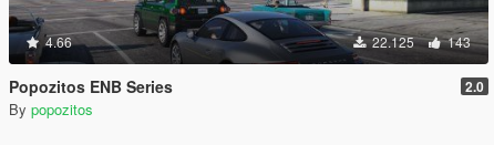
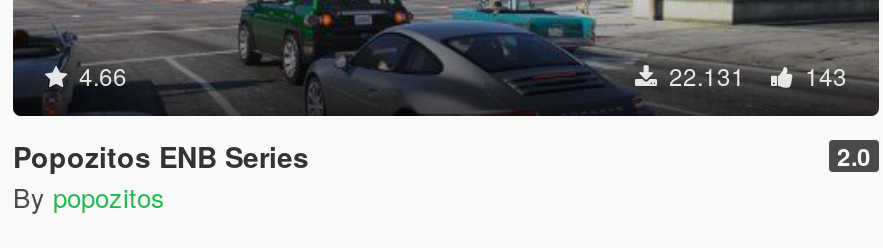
- 22.125 143
+ 22.131 143
